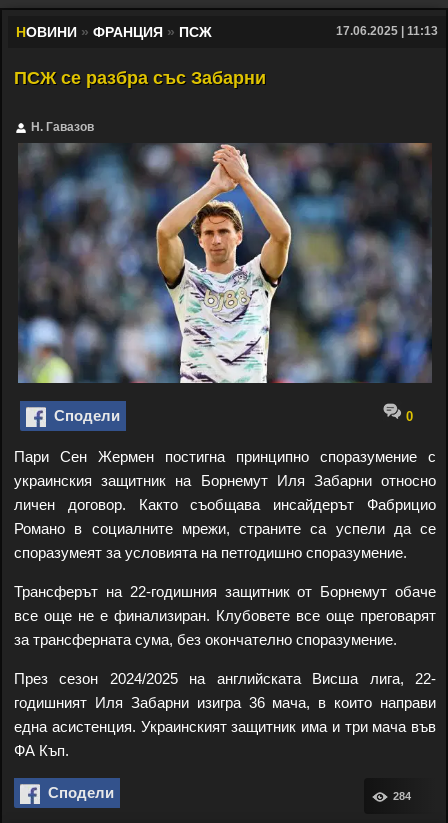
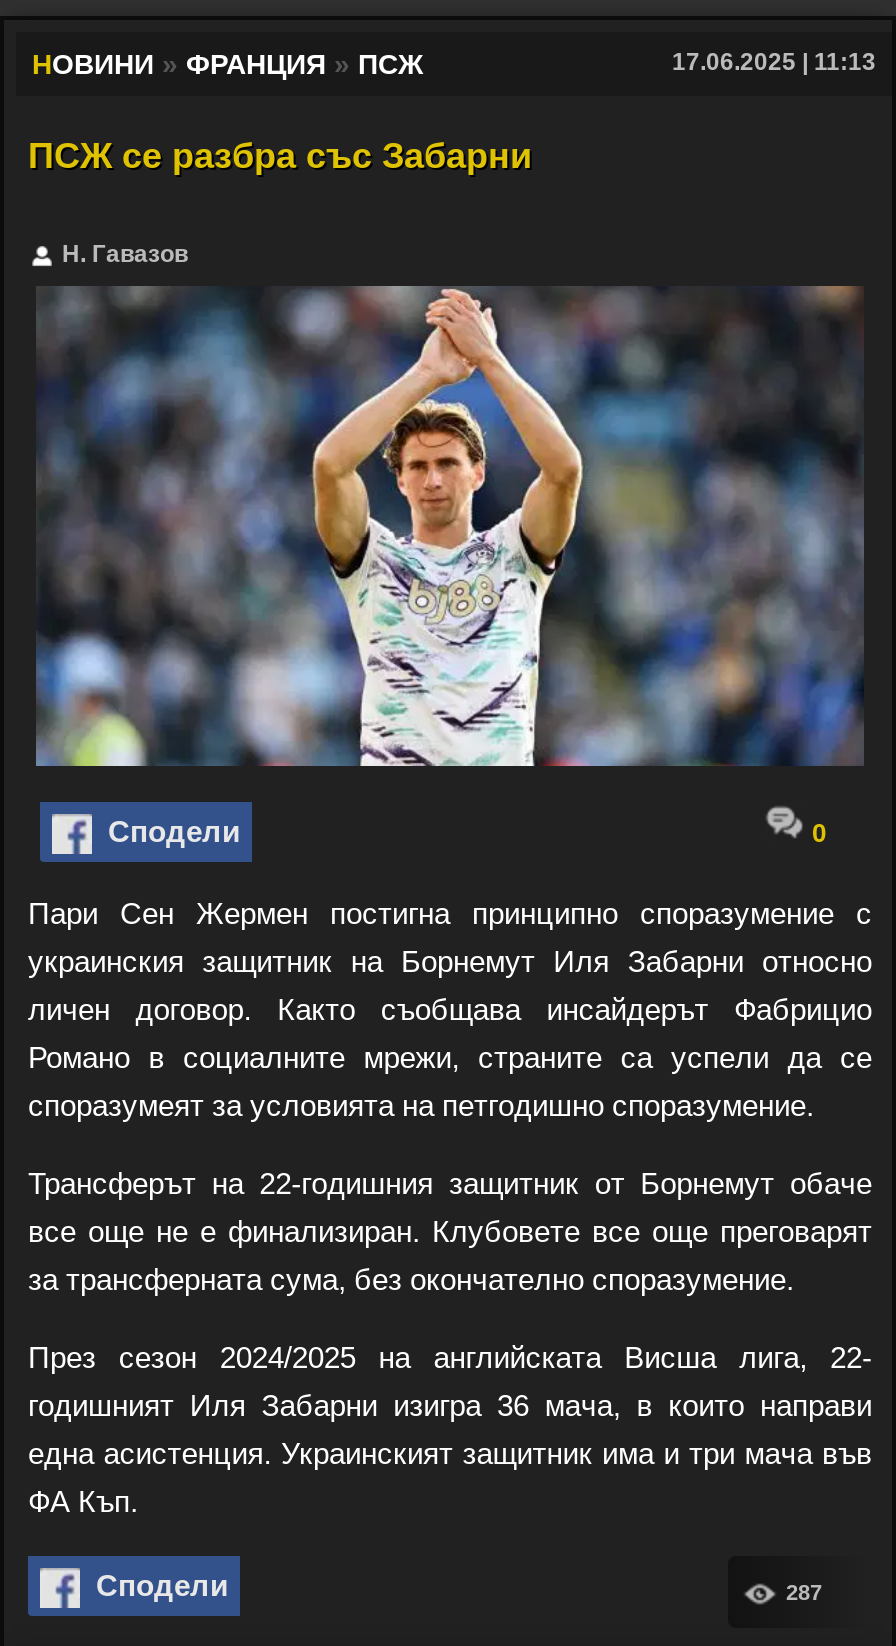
- 284
+ 287
